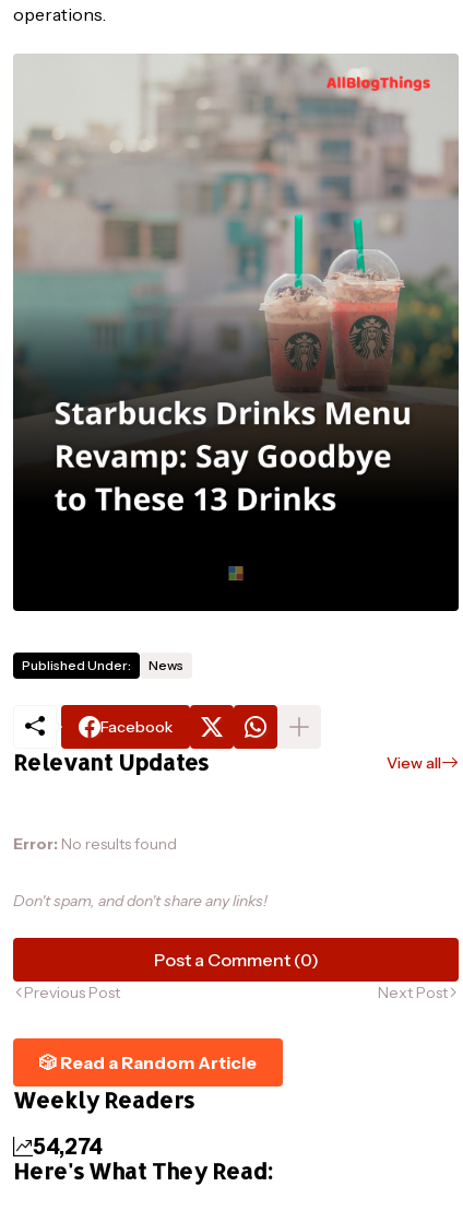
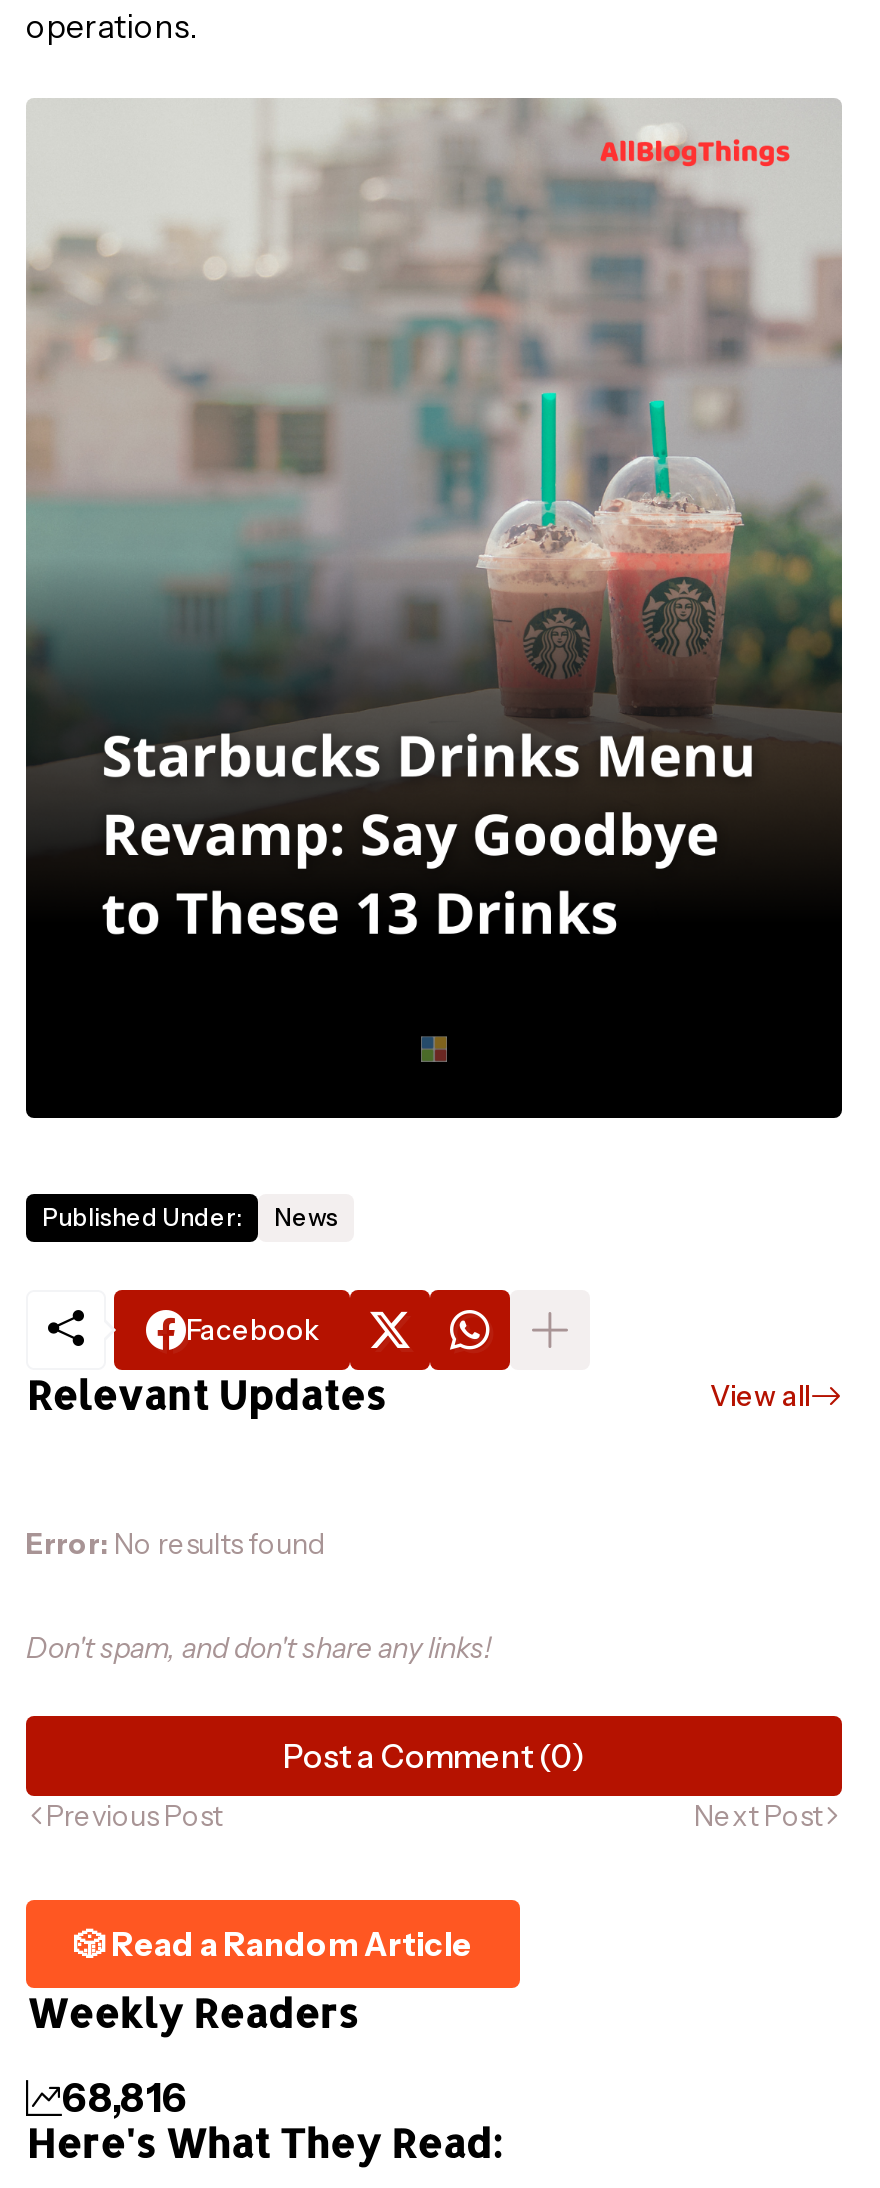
- 54,274
+ 68,816
